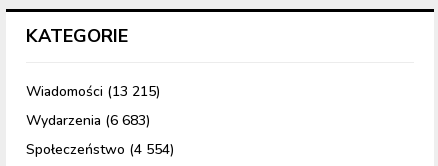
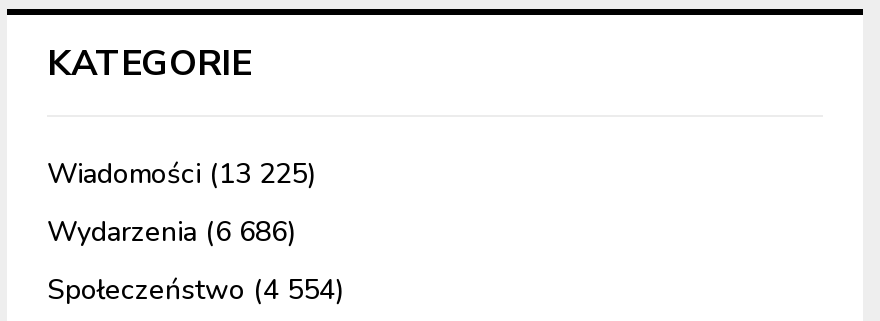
- Wiadomości (13 215)
+ Wiadomości (13 225)

- Wydarzenia (6 683)
+ Wydarzenia (6 686)
